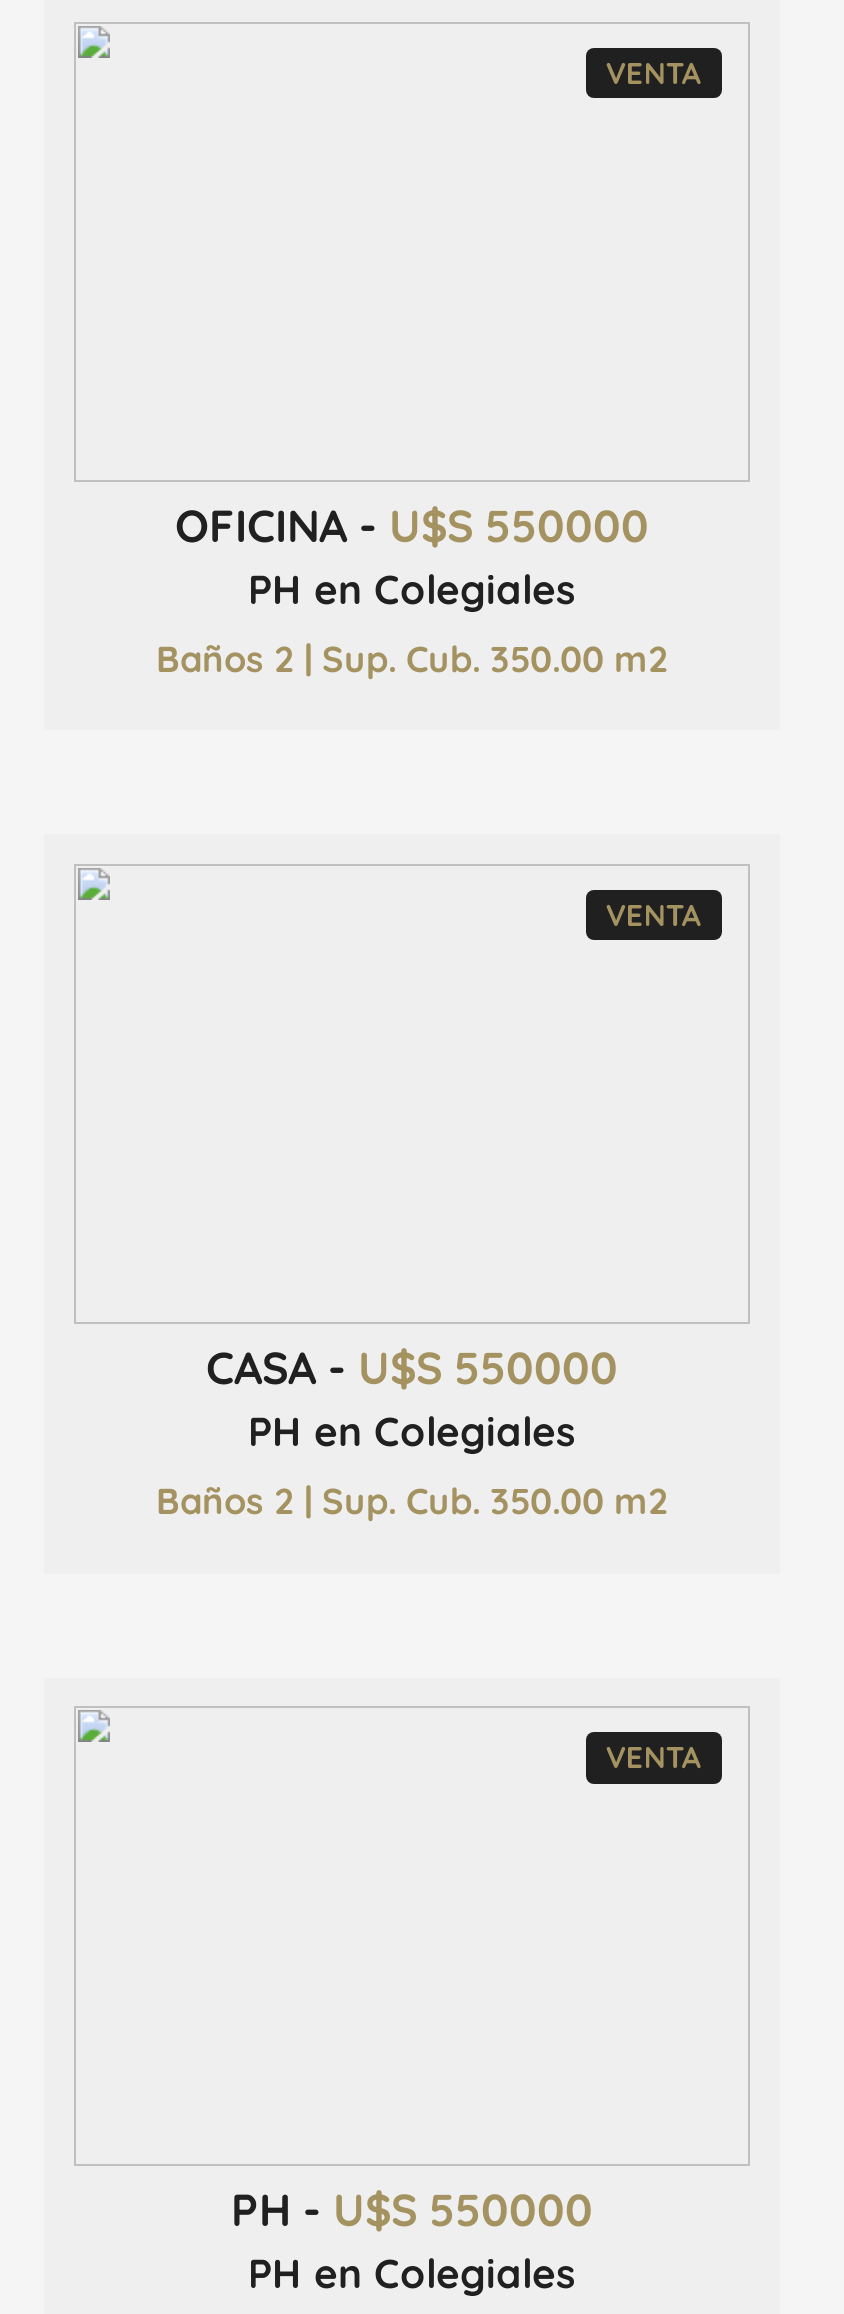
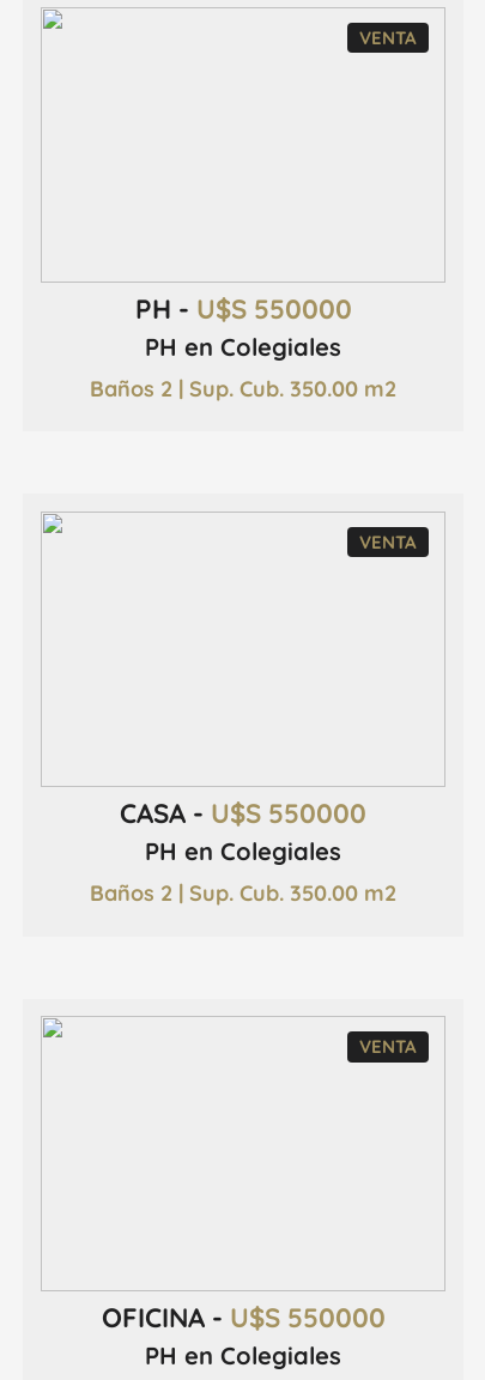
- OFICINA - U$S 550000
+ PH - U$S 550000

- PH - U$S 550000
+ OFICINA - U$S 550000
